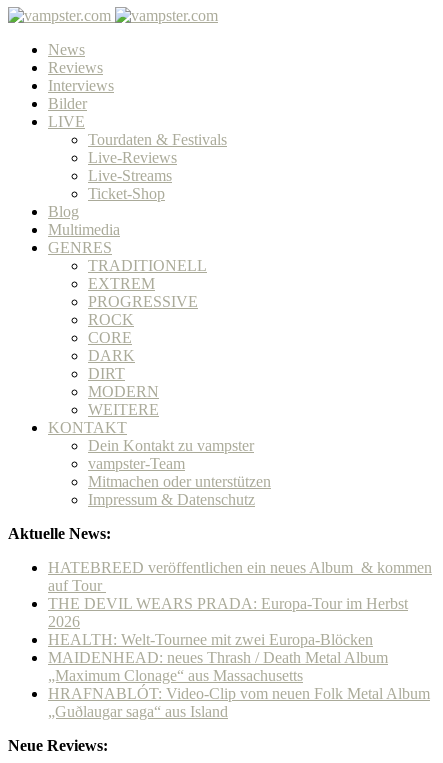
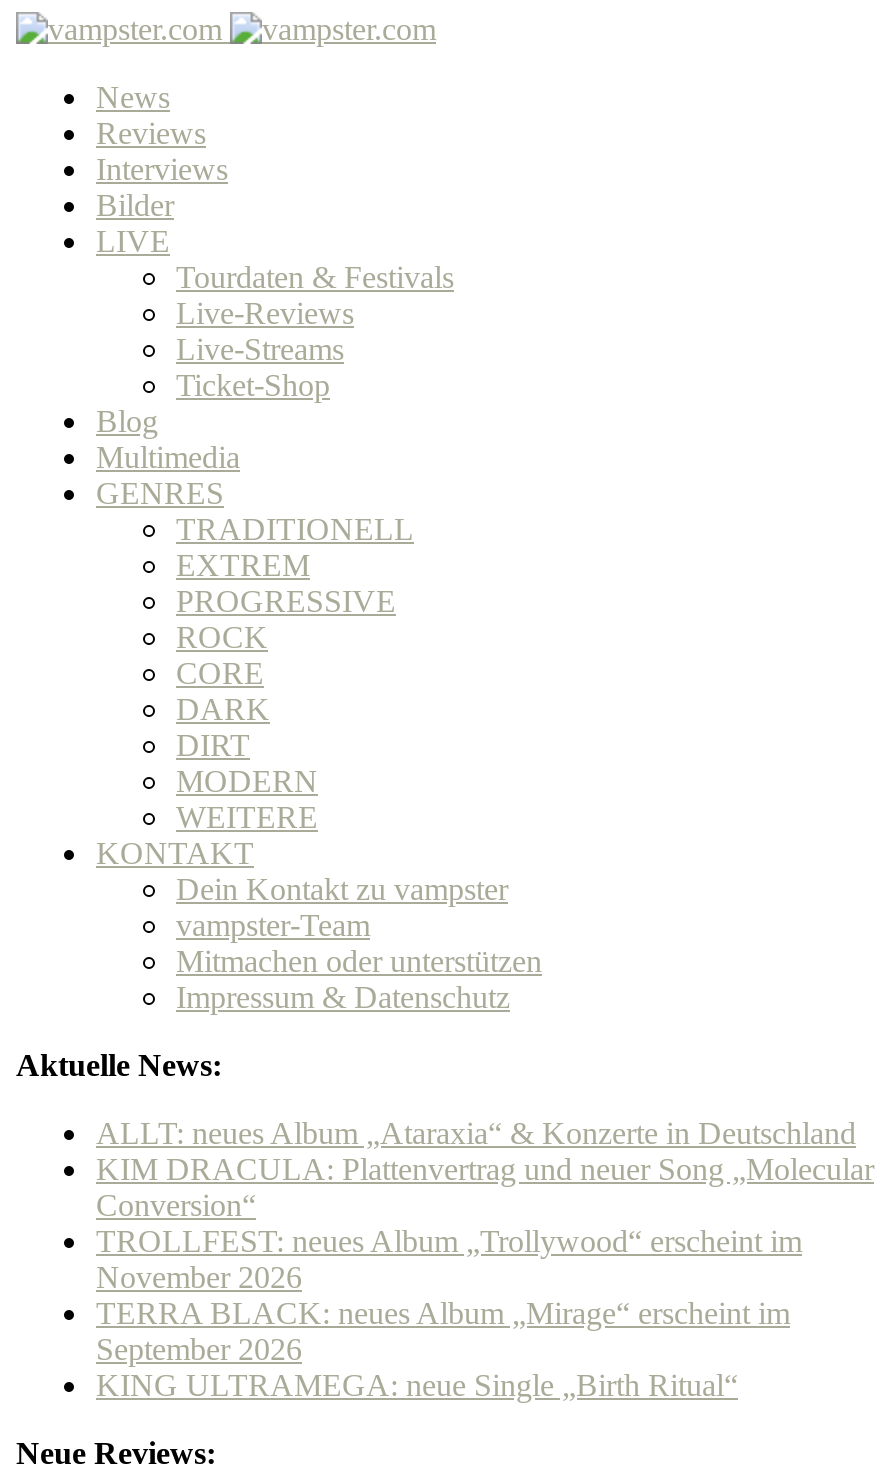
- HATEBREED veröffentlichen ein neues Album & kommen
- auf Tour
- THE DEVIL WEARS PRADA: Europa-Tour im Herbst
- 2026
- HEALTH: Welt-Tournee mit zwei Europa-Blöcken
- MAIDENHEAD: neues Thrash / Death Metal Album
- „Maximum Clonage“ aus Massachusetts
- HRAFNABLÓT: Video-Clip vom neuen Folk Metal Album
- „Guðlaugar saga“ aus Island
+ ALLT: neues Album „Ataraxia“ & Konzerte in Deutschland
+ KIM DRACULA: Plattenvertrag und neuer Song „Molecular
+ Conversion“
+ TROLLFEST: neues Album „Trollywood“ erscheint im
+ November 2026
+ TERRA BLACK: neues Album „Mirage“ erscheint im
+ September 2026
+ KING ULTRAMEGA: neue Single „Birth Ritual“
